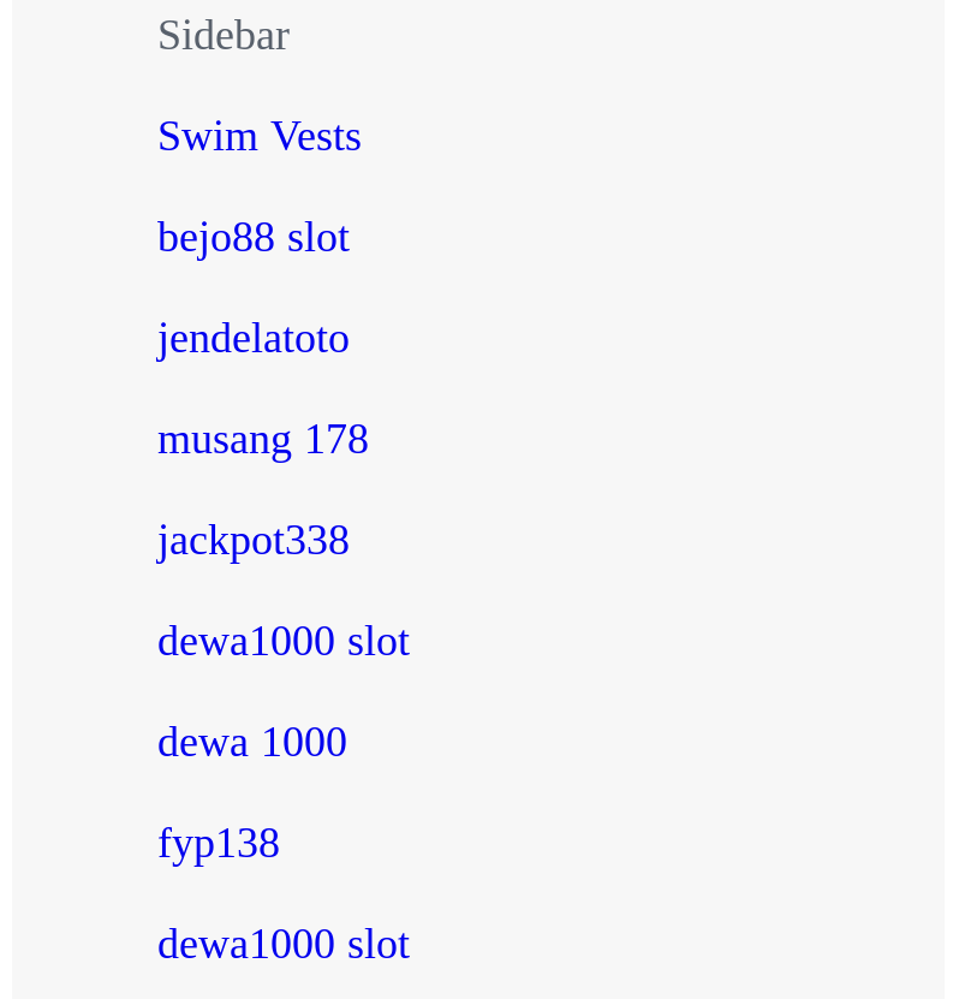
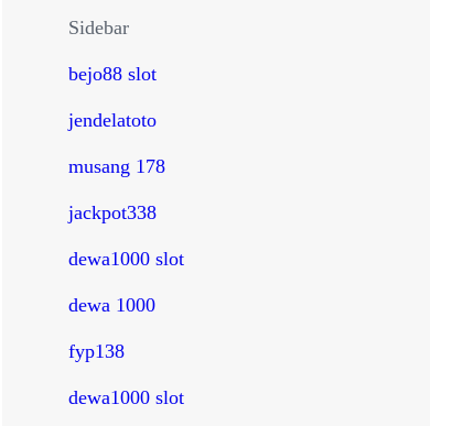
- Swim Vests
